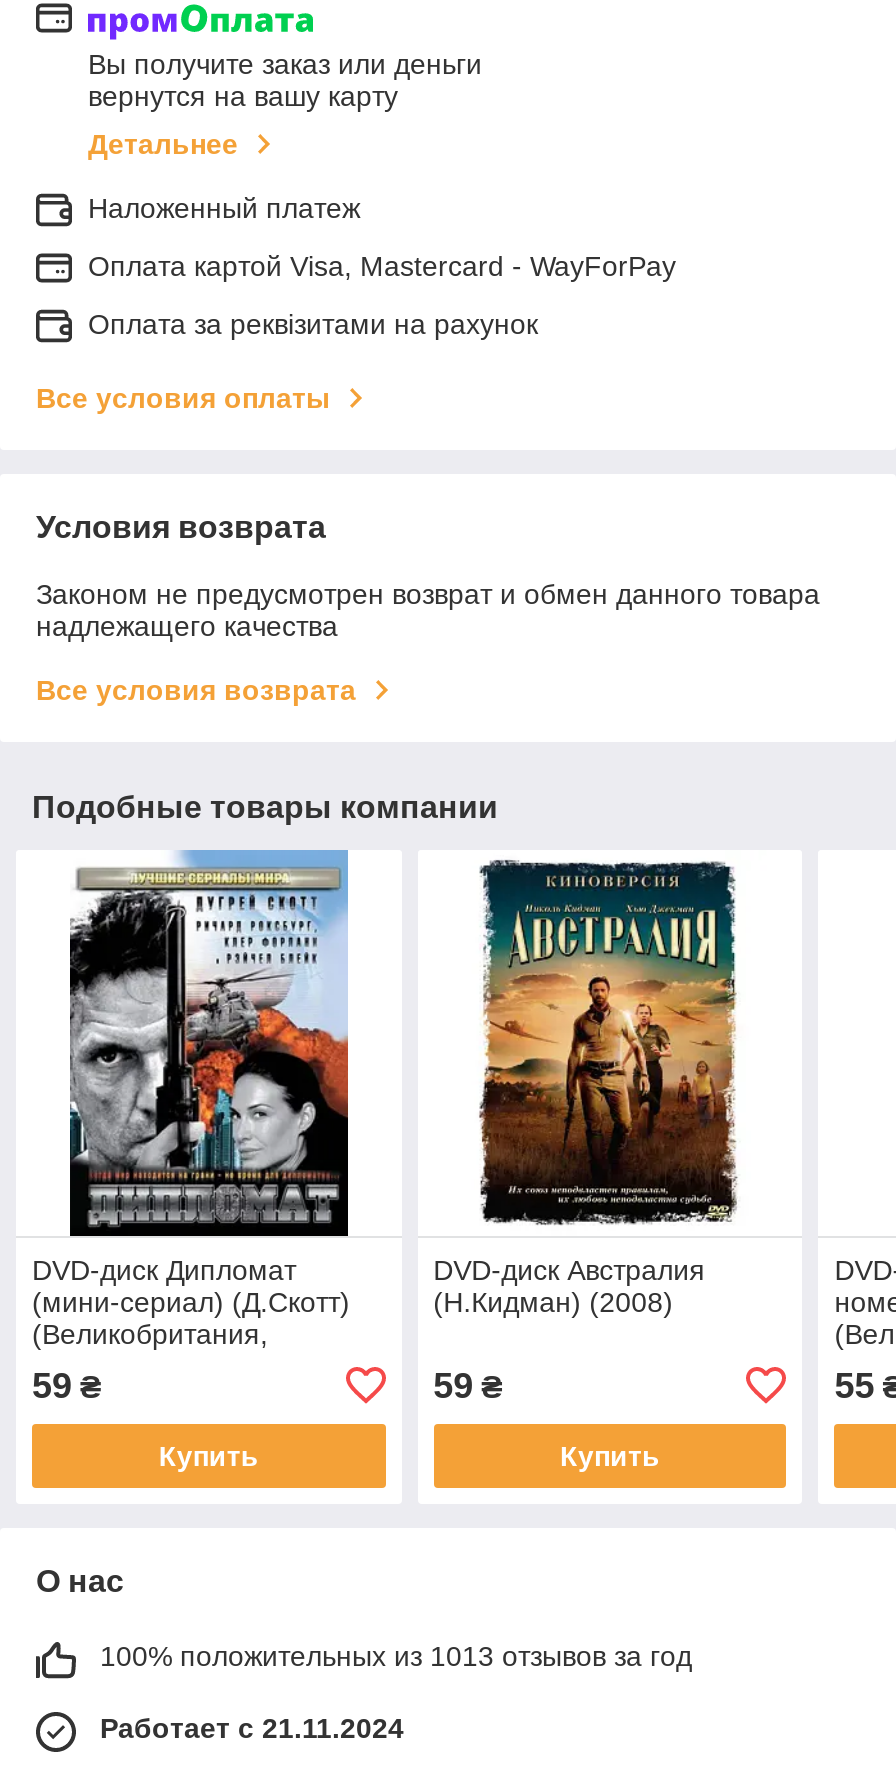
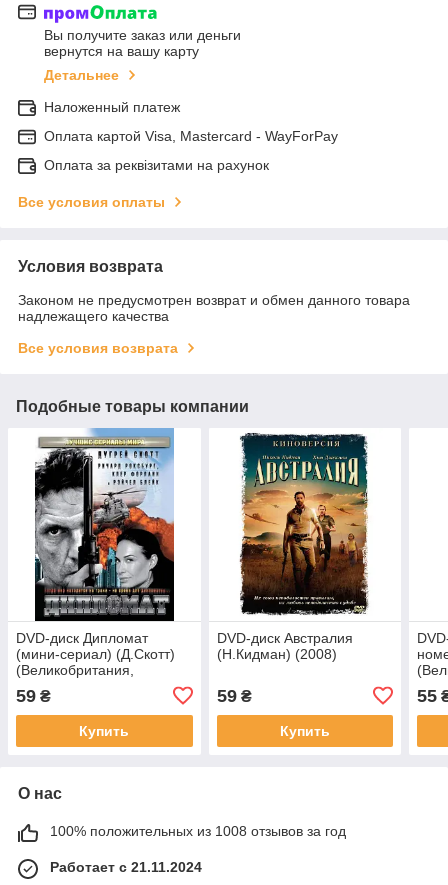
- 100% положительных из 1013 отзывов за год
+ 100% положительных из 1008 отзывов за год
